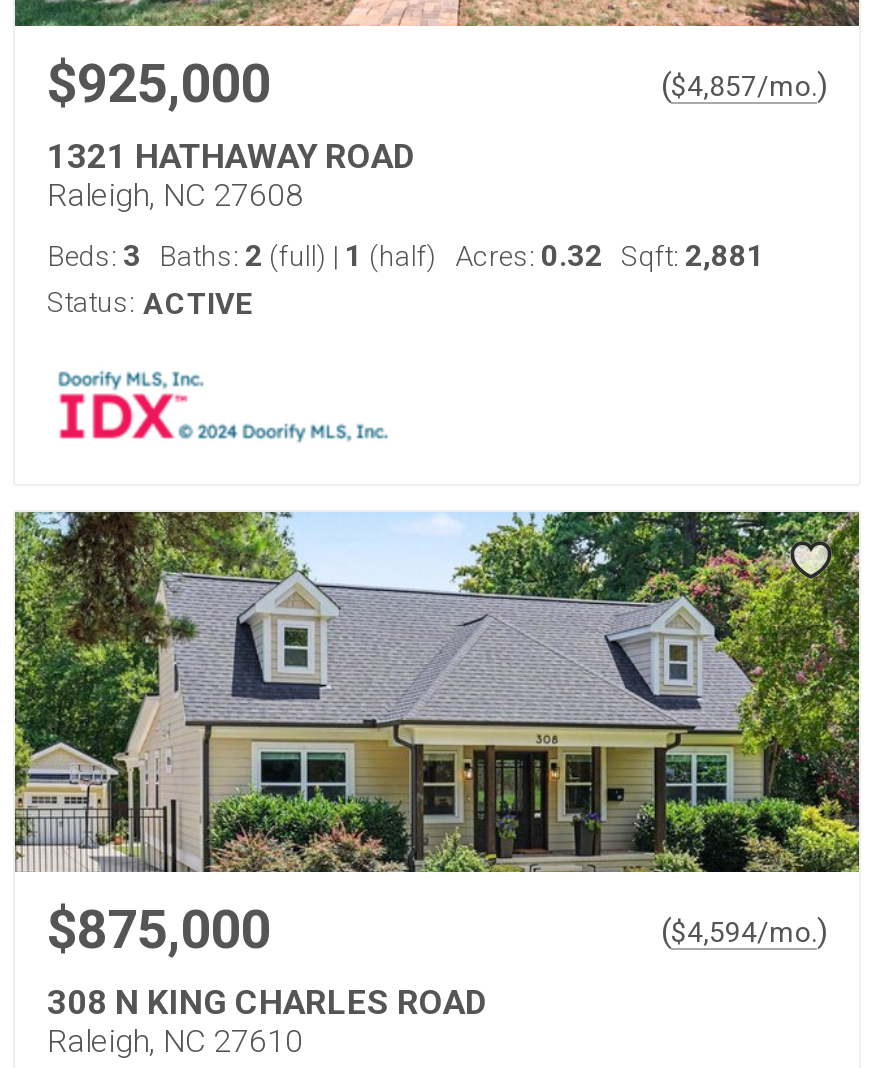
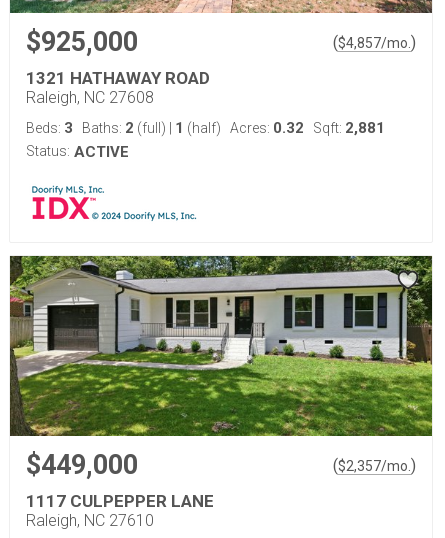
- [image]
- $875,000
- ($4,594/mo.)
+ [image]
+ $449,000
+ ($2,357/mo.)

- 308 N KING CHARLES ROAD
+ 1117 CULPEPPER LANE
